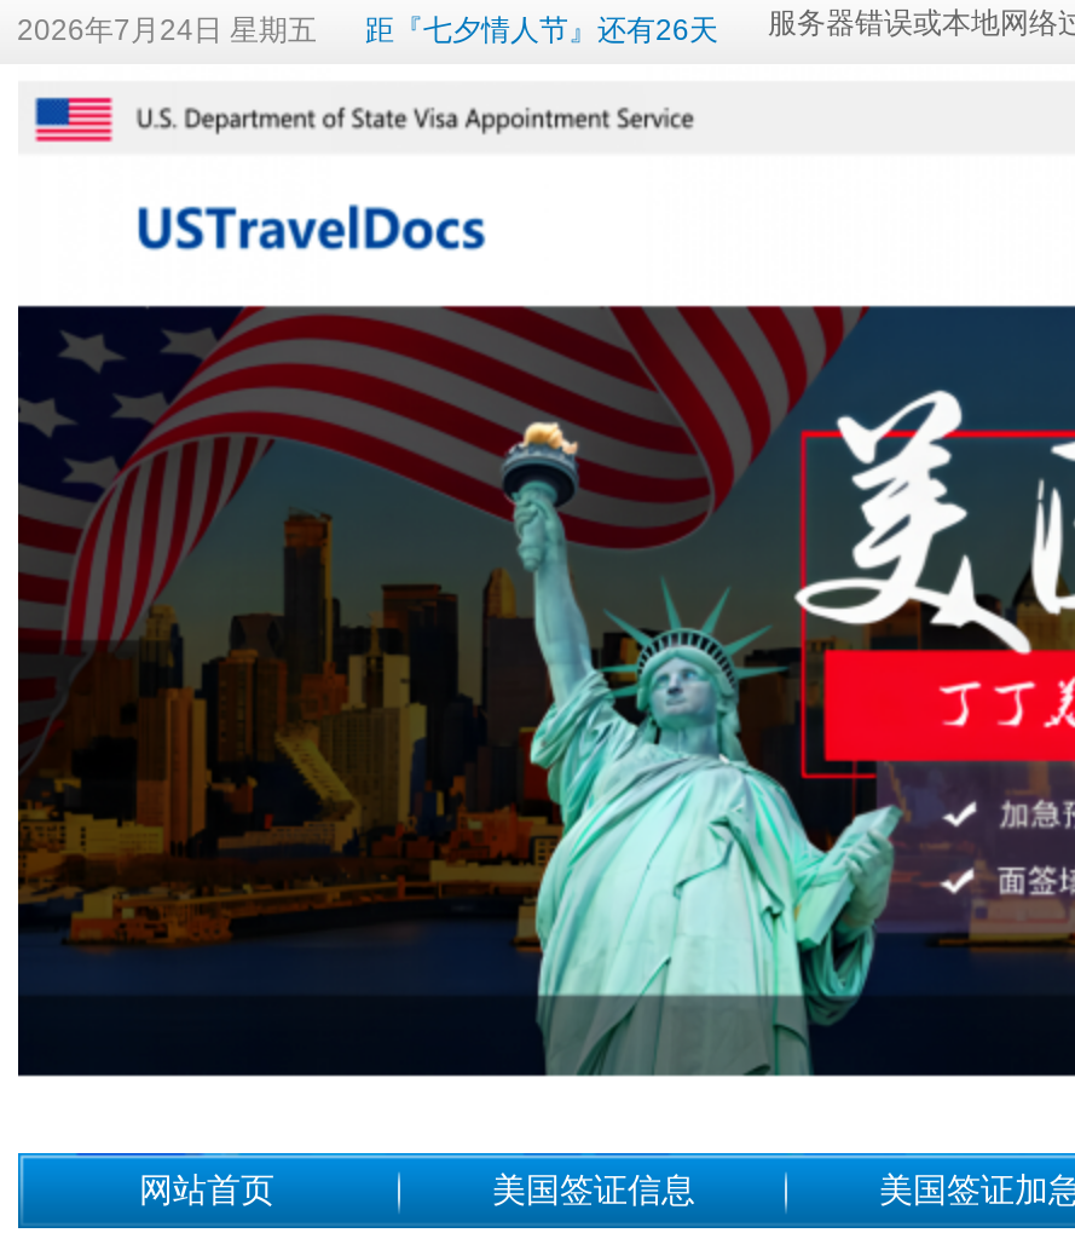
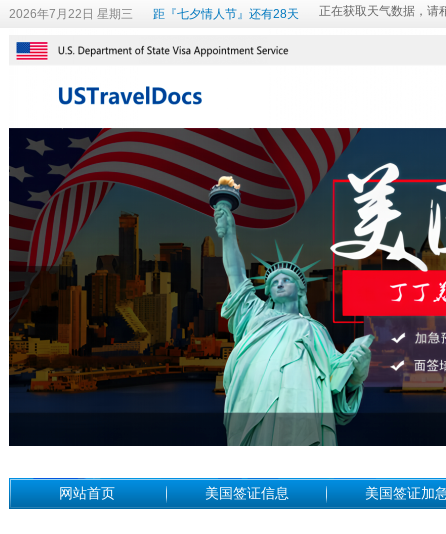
- 2026年7月24日 星期五
+ 2026年7月22日 星期三

- 距『七夕情人节』还有26天
+ 距『七夕情人节』还有28天
